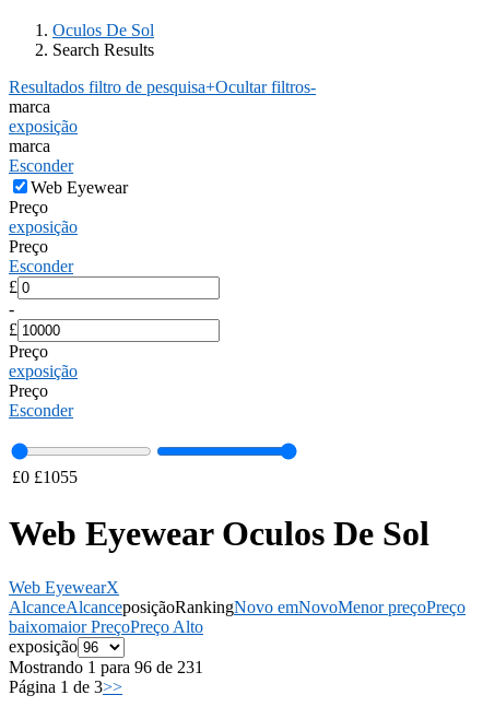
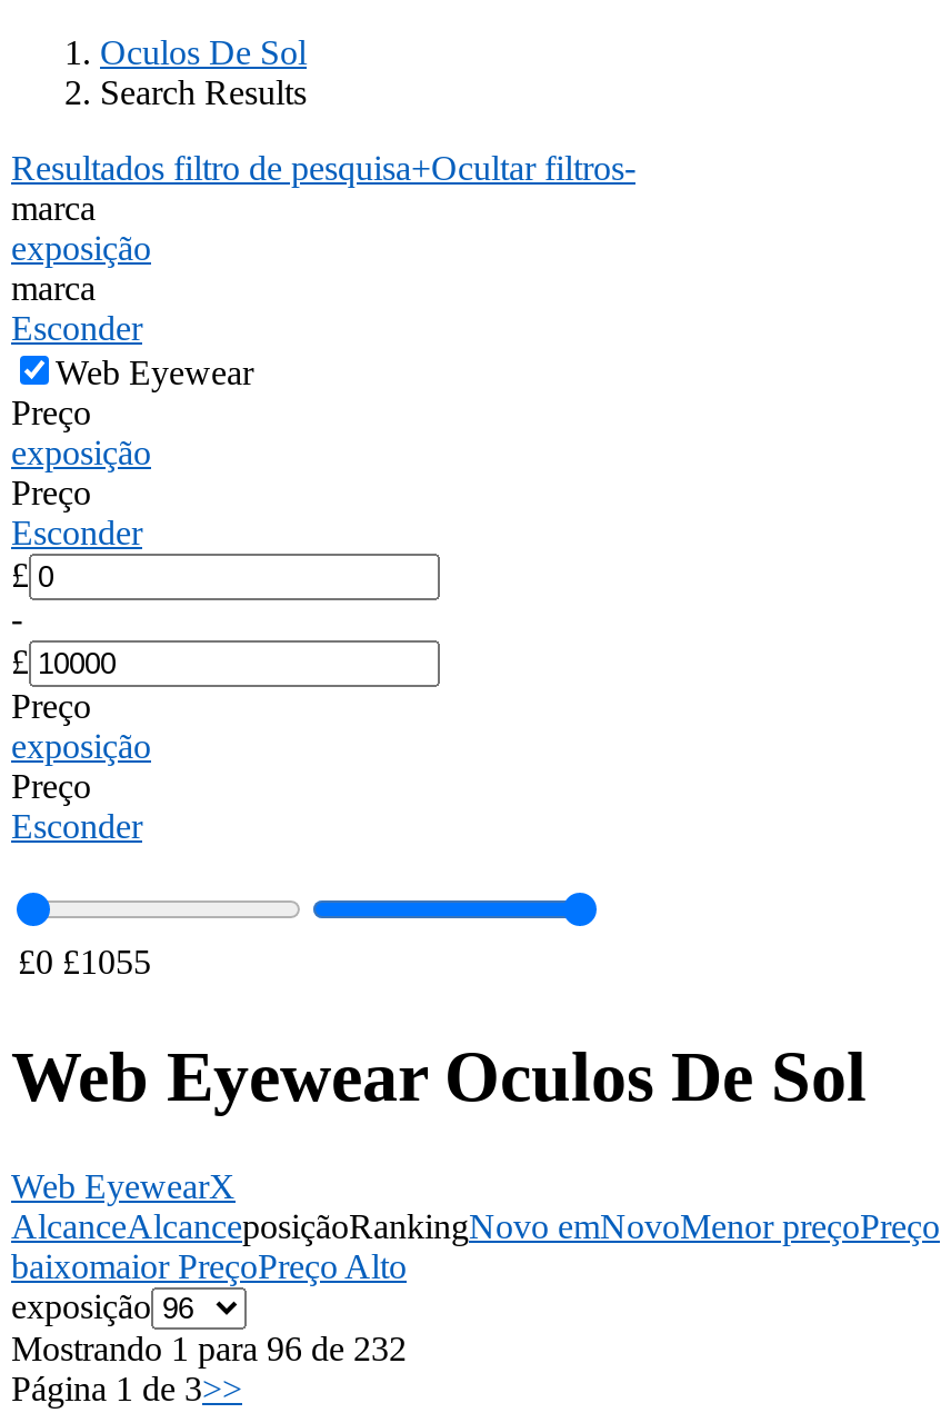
- Mostrando 1 para 96 de 231
+ Mostrando 1 para 96 de 232
